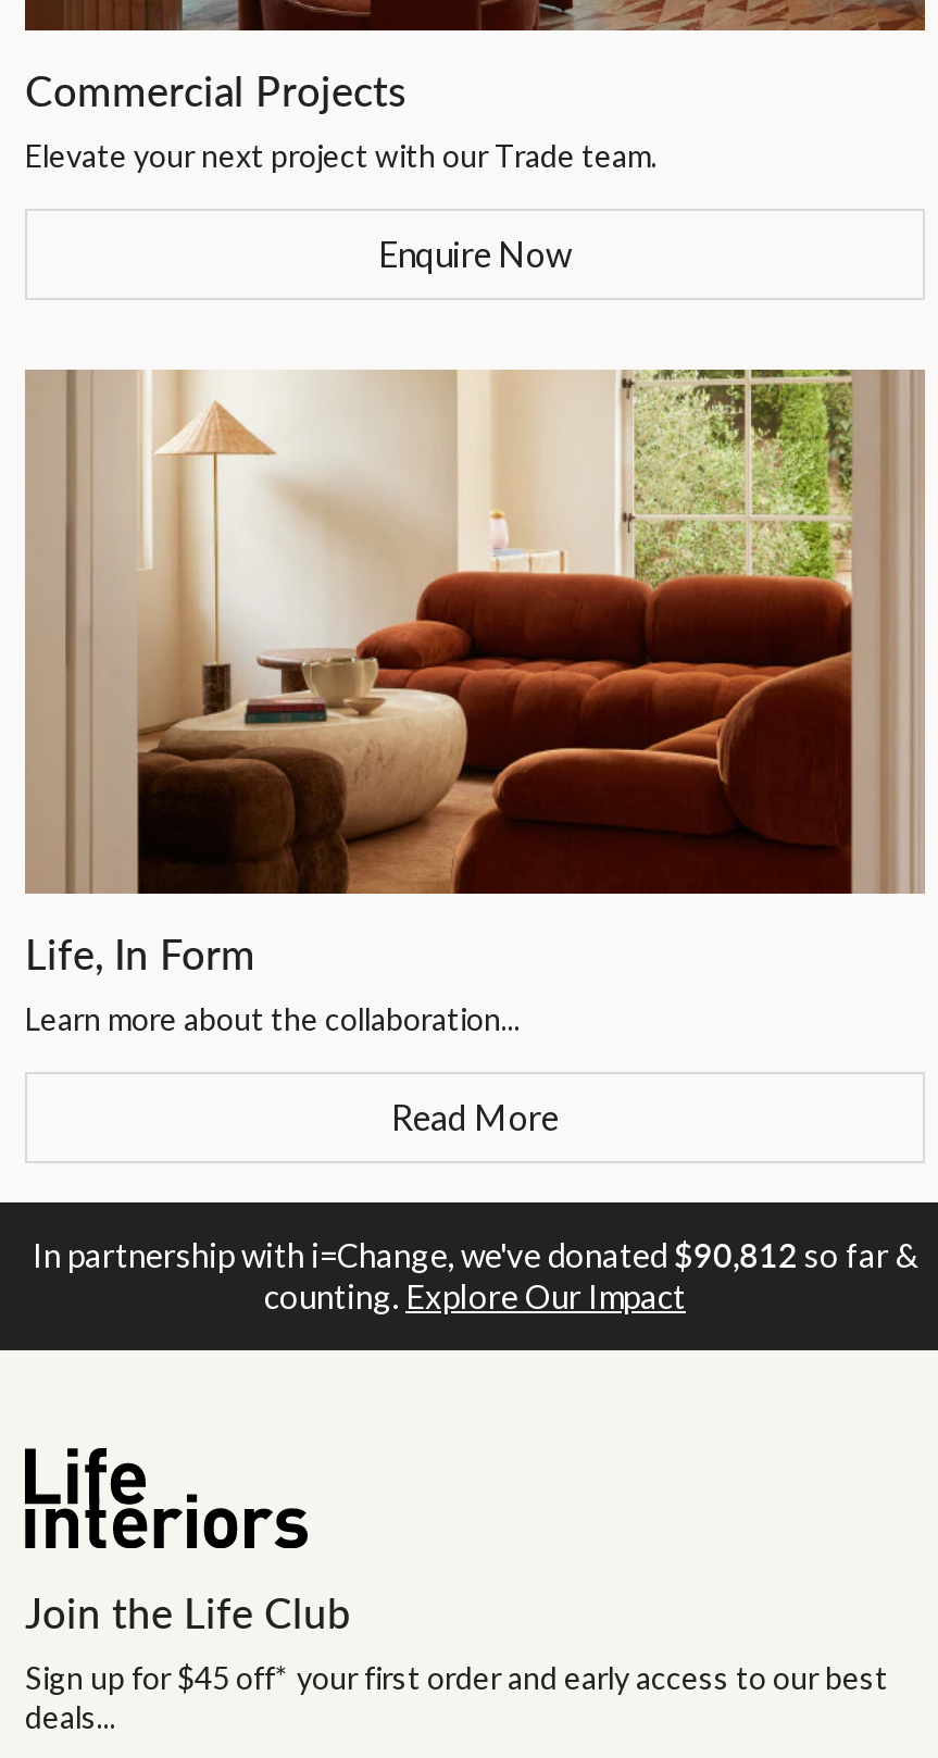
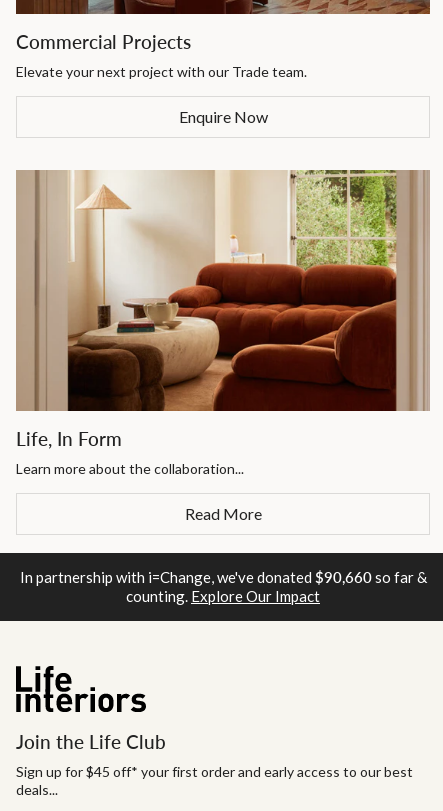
- In partnership with i=Change, we've donated $90,812 so far &
+ In partnership with i=Change, we've donated $90,660 so far &
